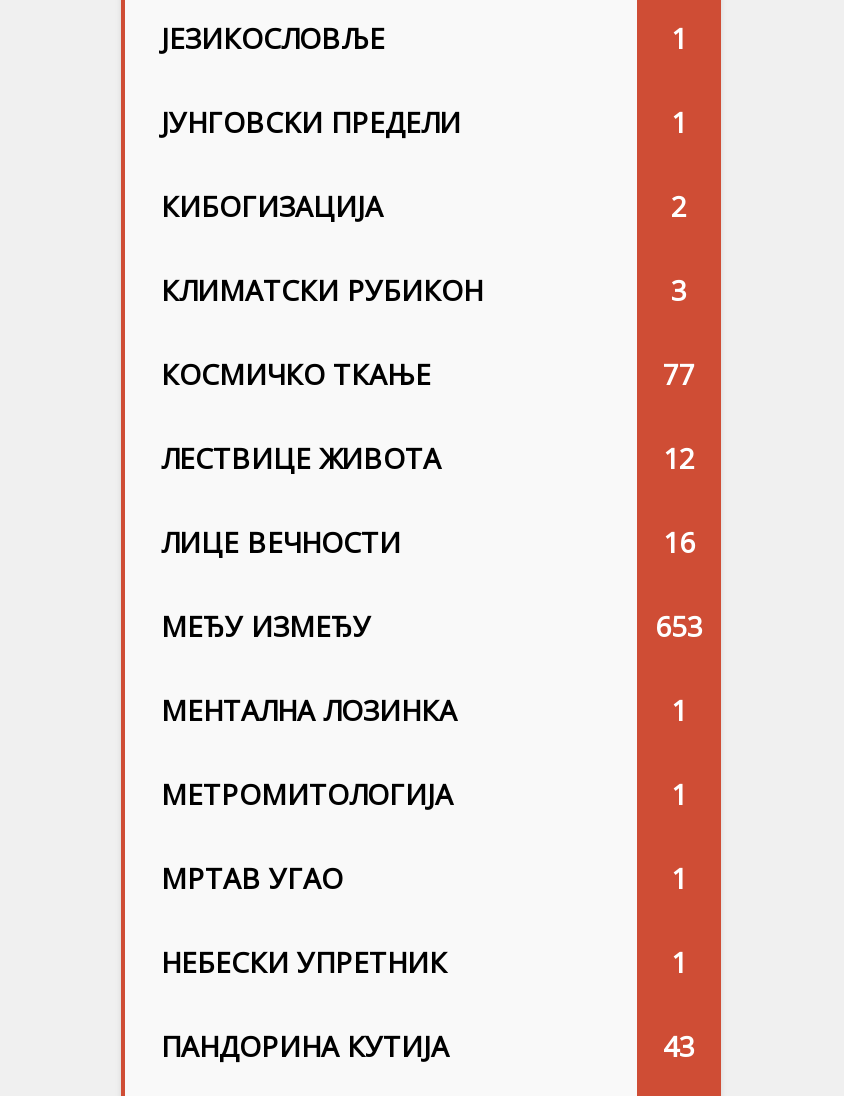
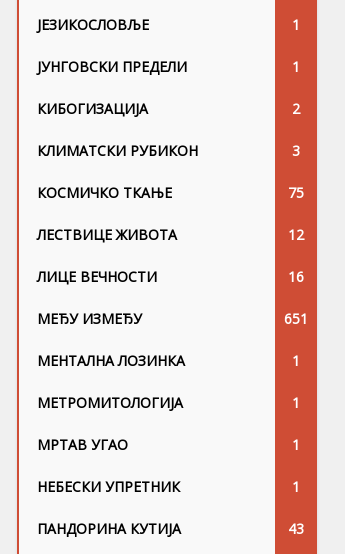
- 77
+ 75

- 653
+ 651
